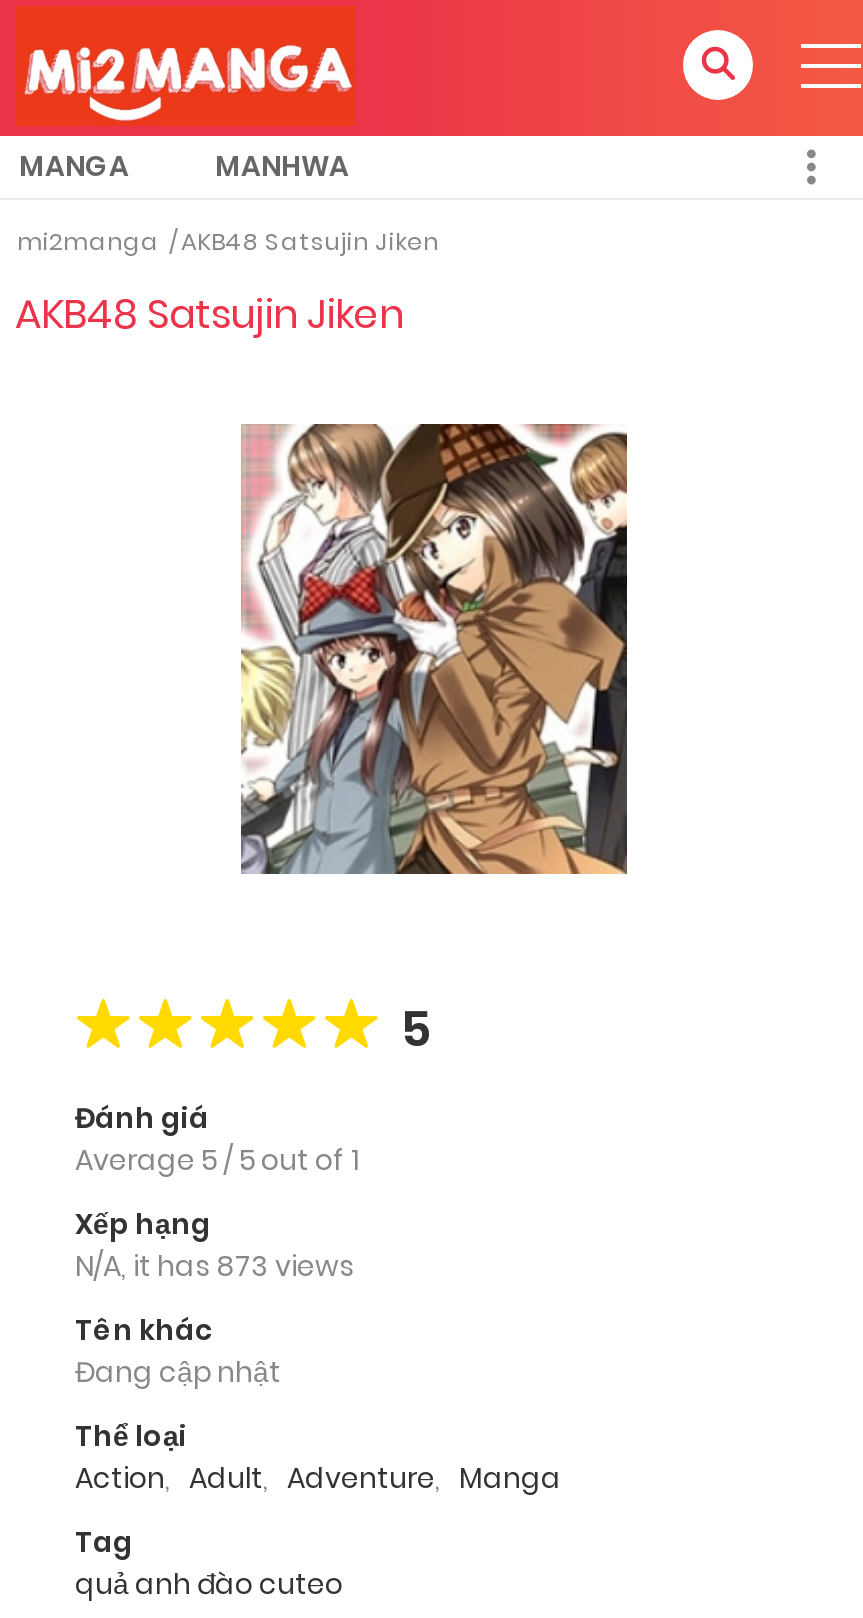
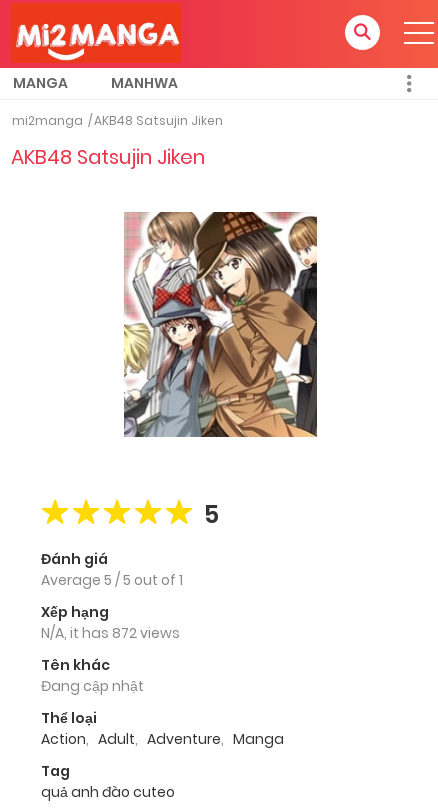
- N/A, it has 873 views
+ N/A, it has 872 views
